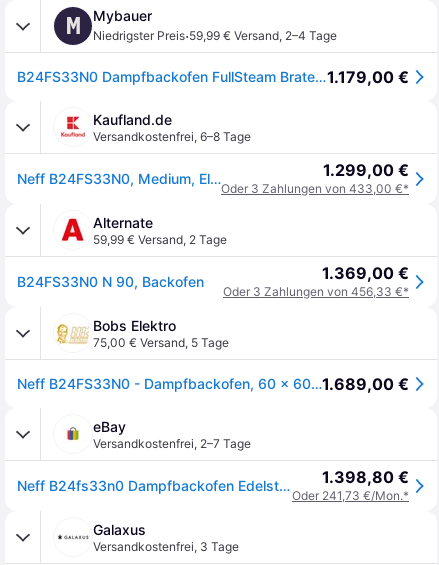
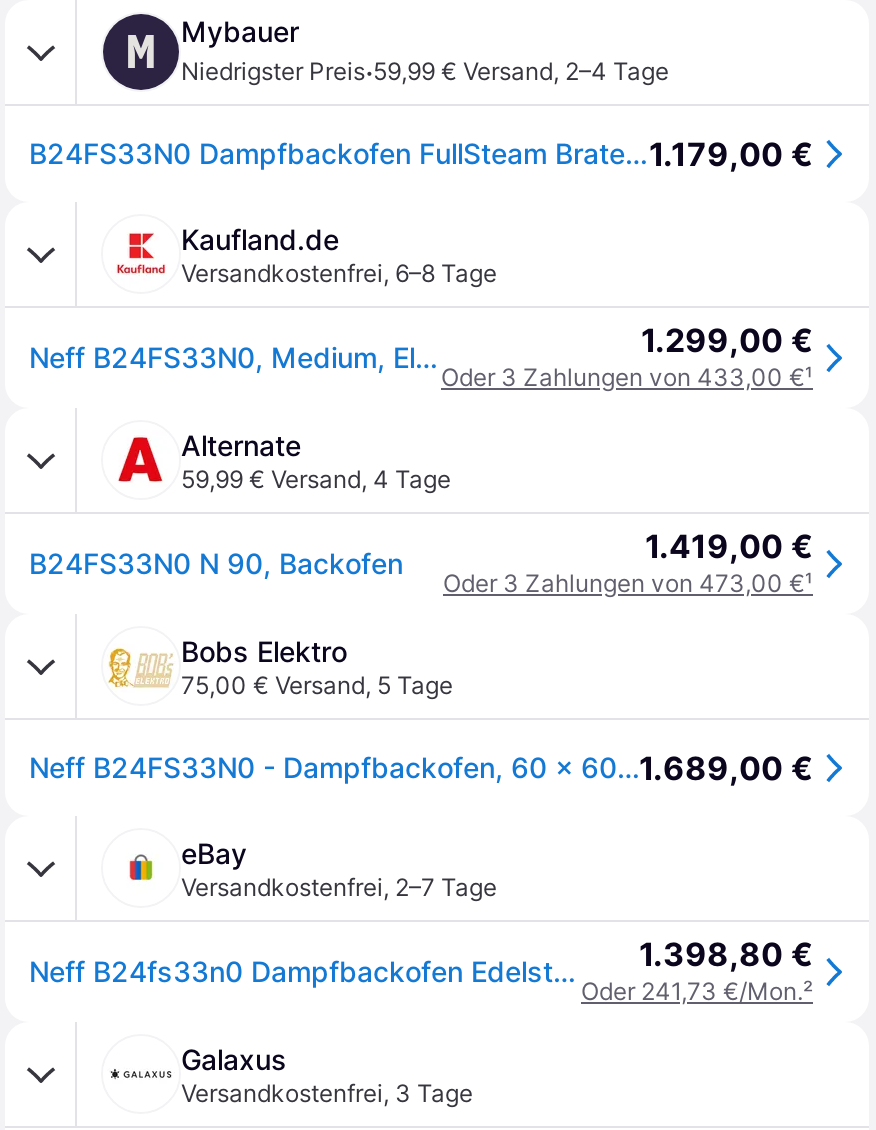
- Oder 3 Zahlungen von 433,00 €*
+ Oder 3 Zahlungen von 433,00 €¹

- 59,99 € Versand, 2 Tage
+ 59,99 € Versand, 4 Tage

- 1.369,00 €
+ 1.419,00 €

- Oder 3 Zahlungen von 456,33 €*
+ Oder 3 Zahlungen von 473,00 €¹

- Oder 241,73 €/Mon.*
+ Oder 241,73 €/Mon.²
